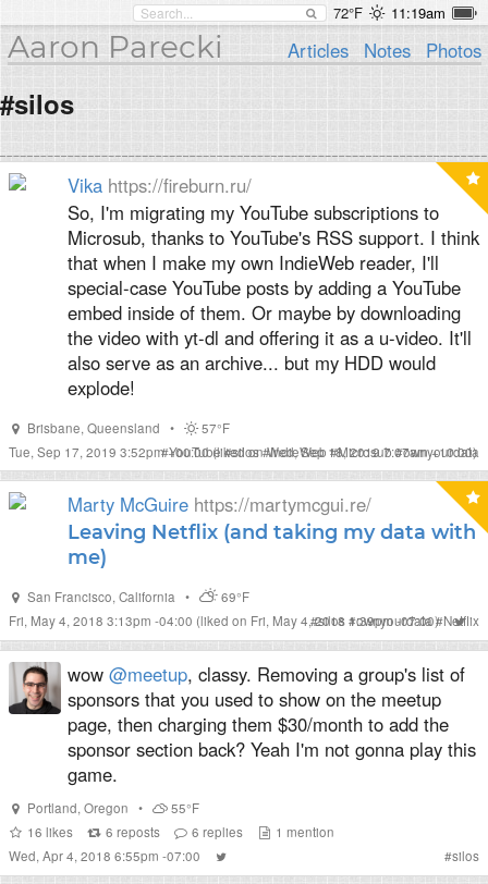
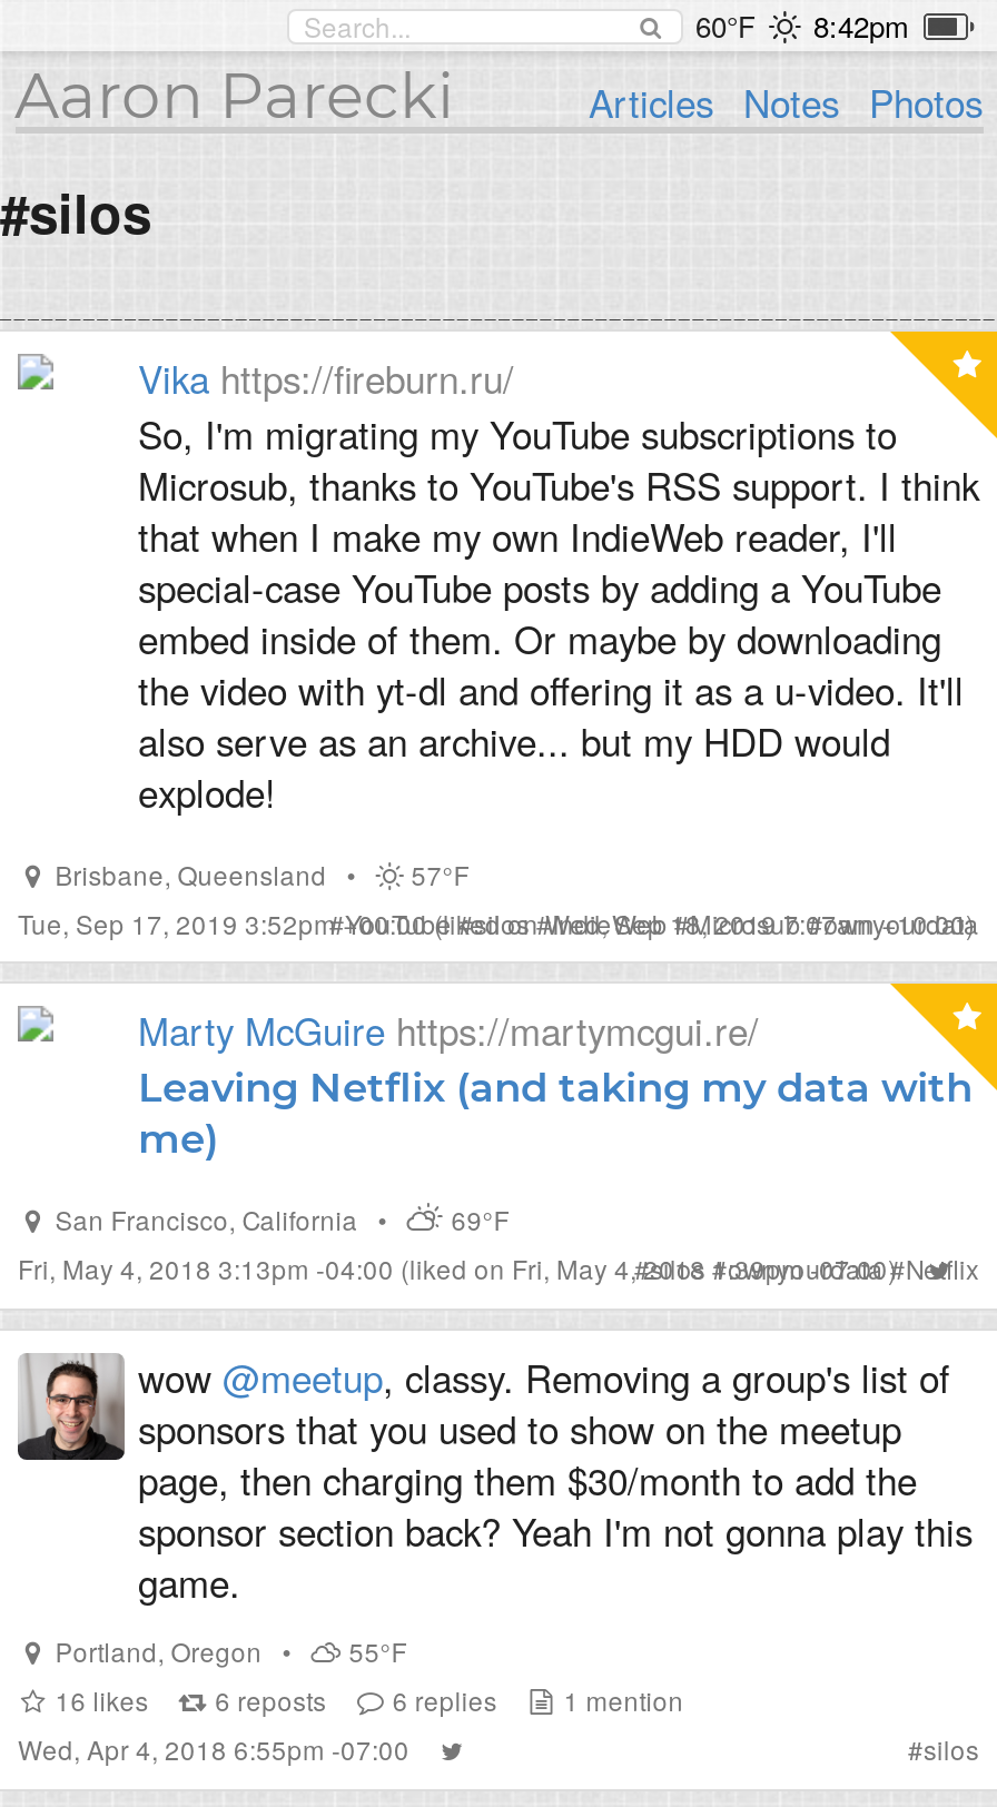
- 72°F
- 11:19am
+ 60°F
+ 8:42pm
